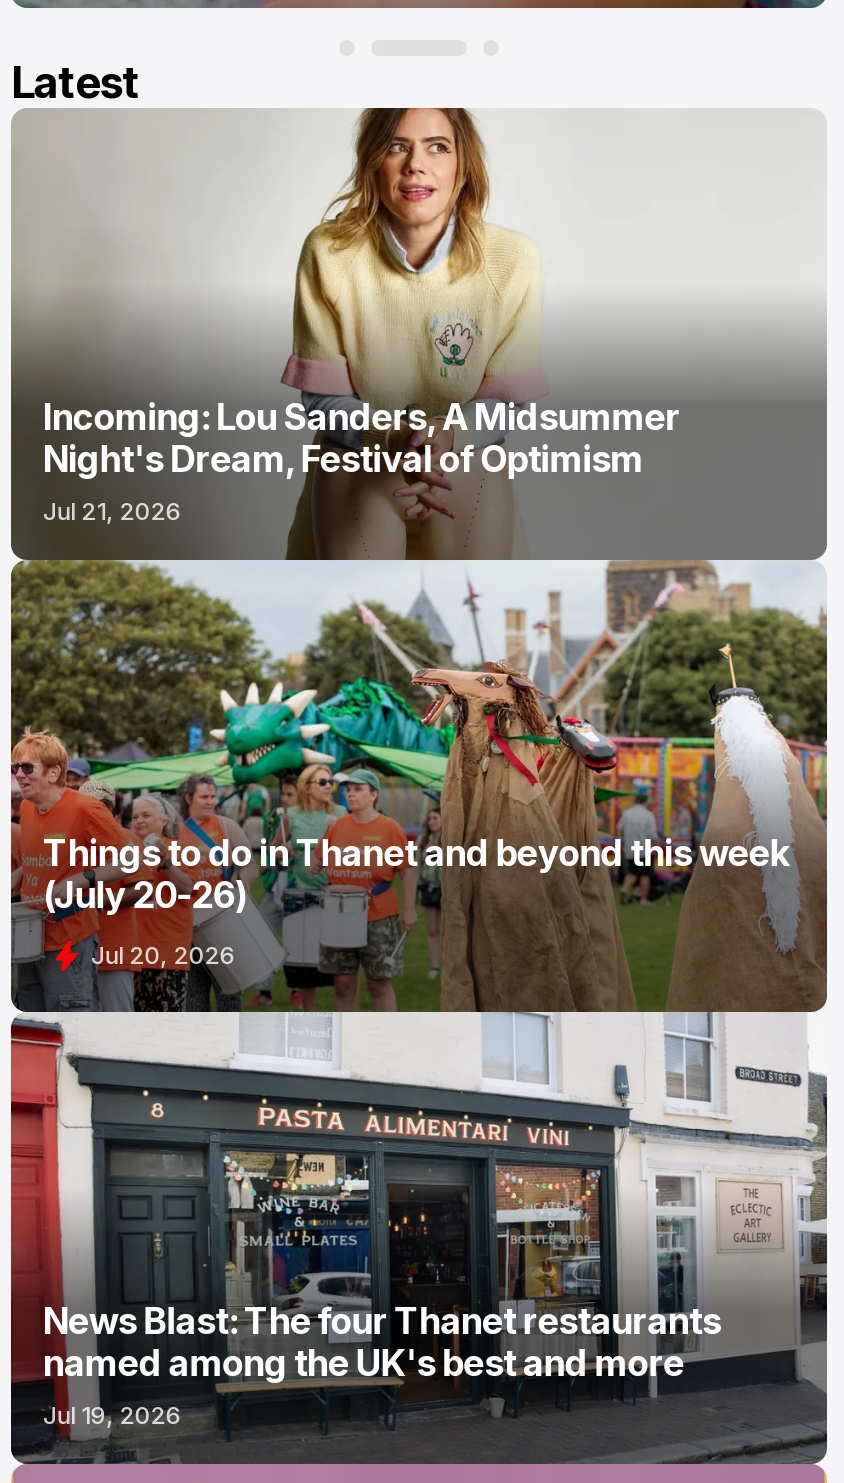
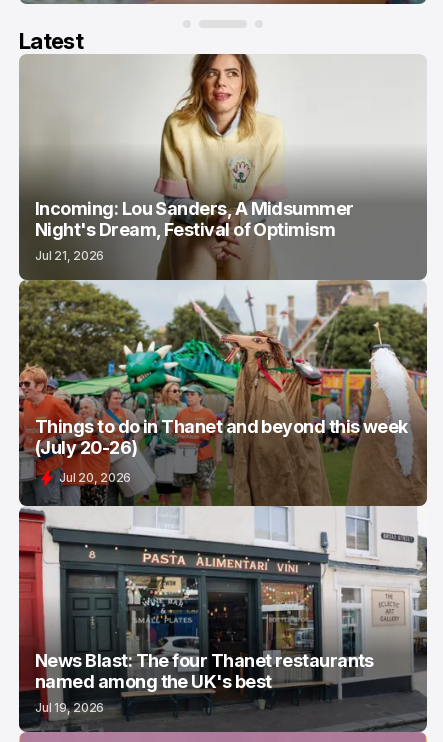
- named among the UK's best and more
+ named among the UK's best
